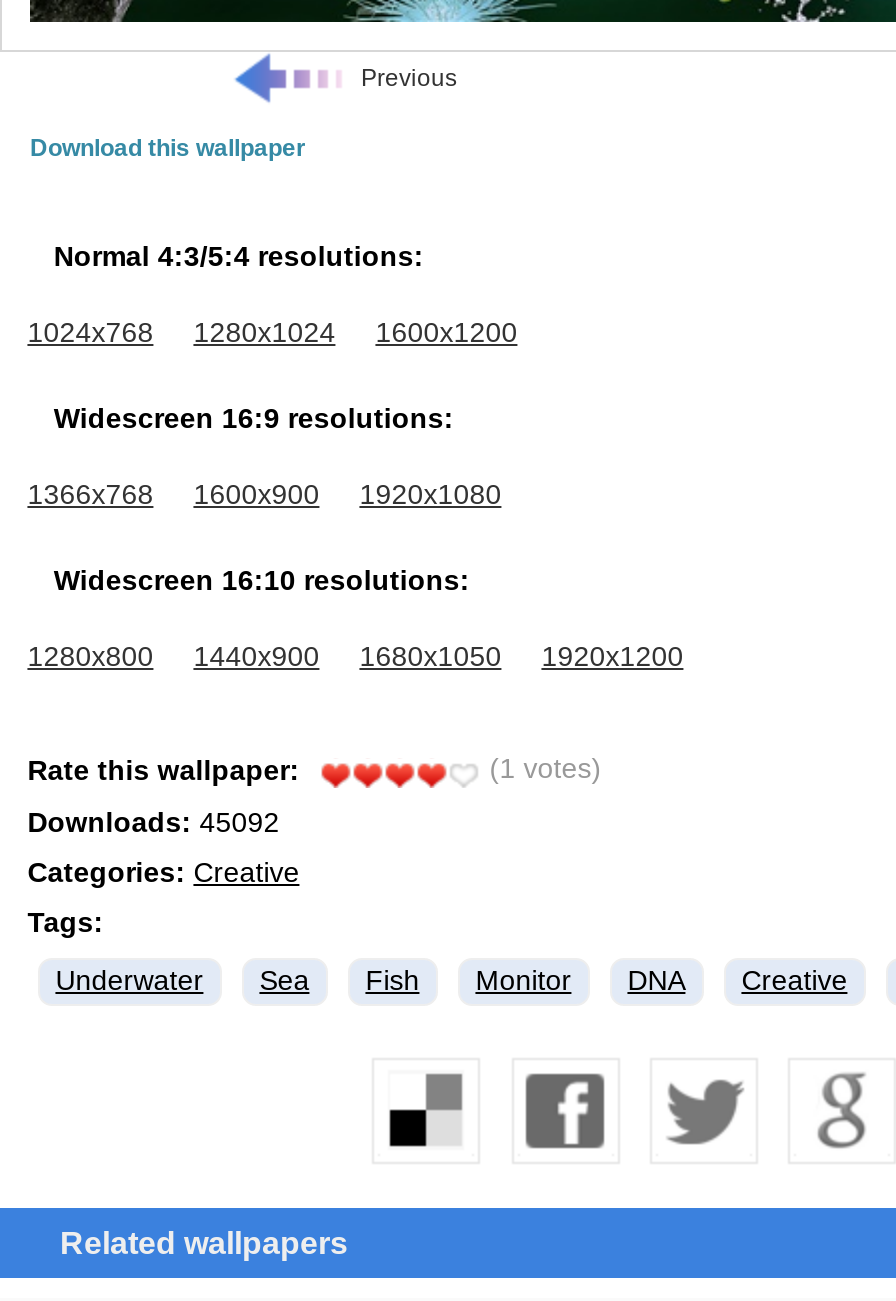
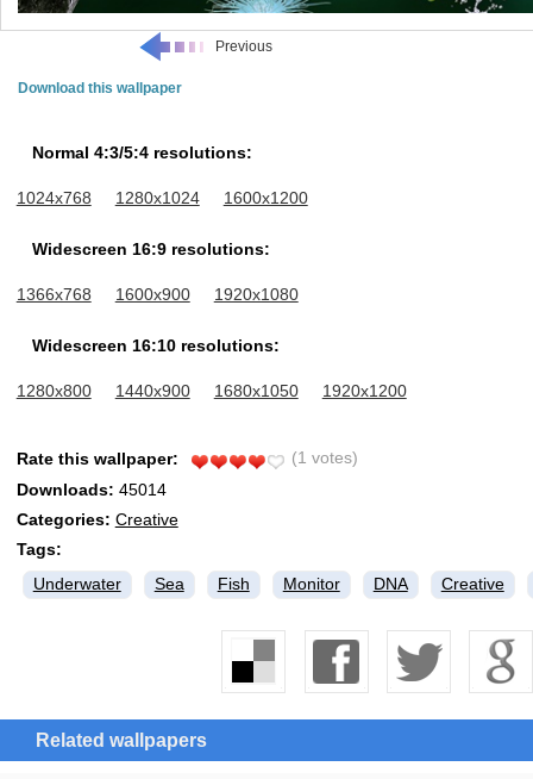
- Downloads: 45092
+ Downloads: 45014
